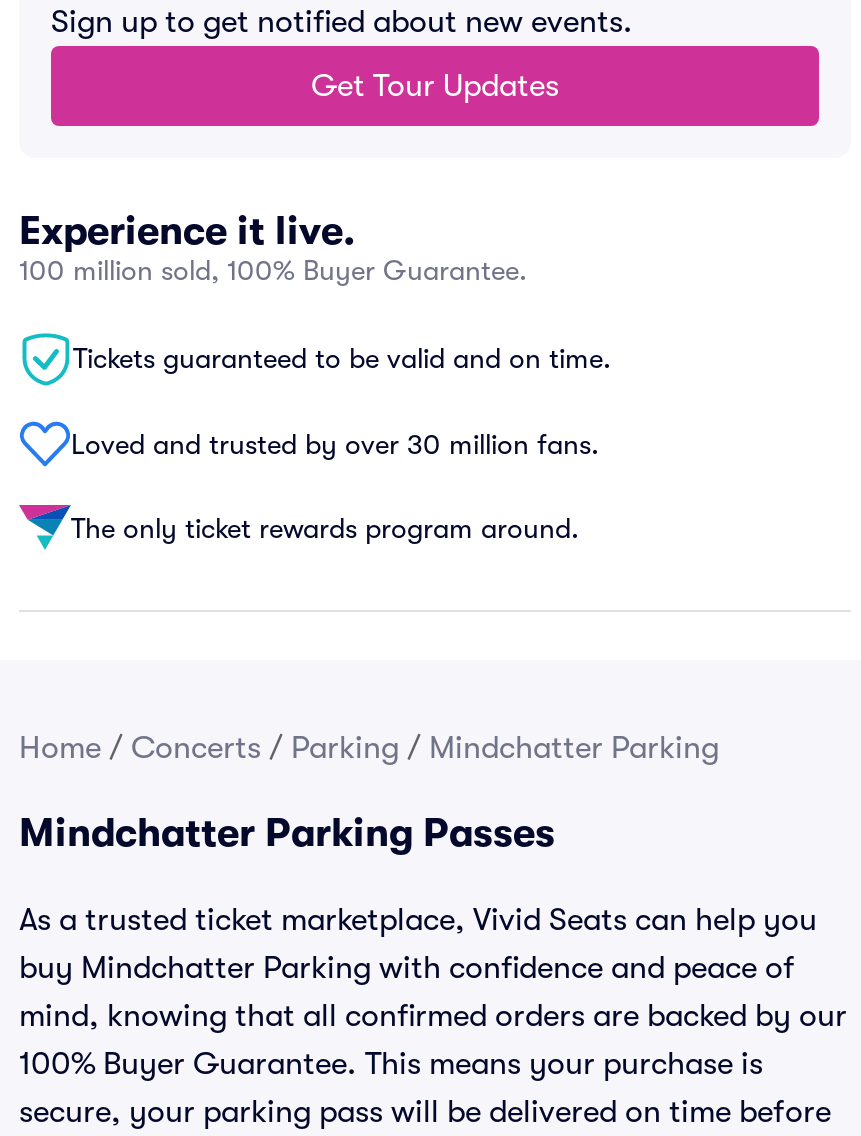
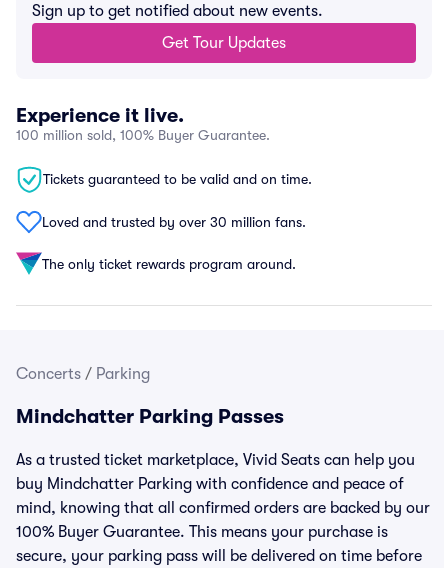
- Home / Concerts / Parking / Mindchatter Parking
+ Concerts / Parking
